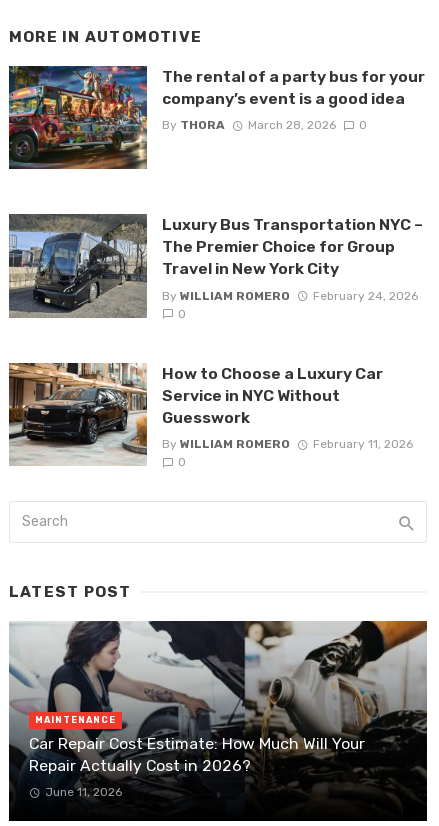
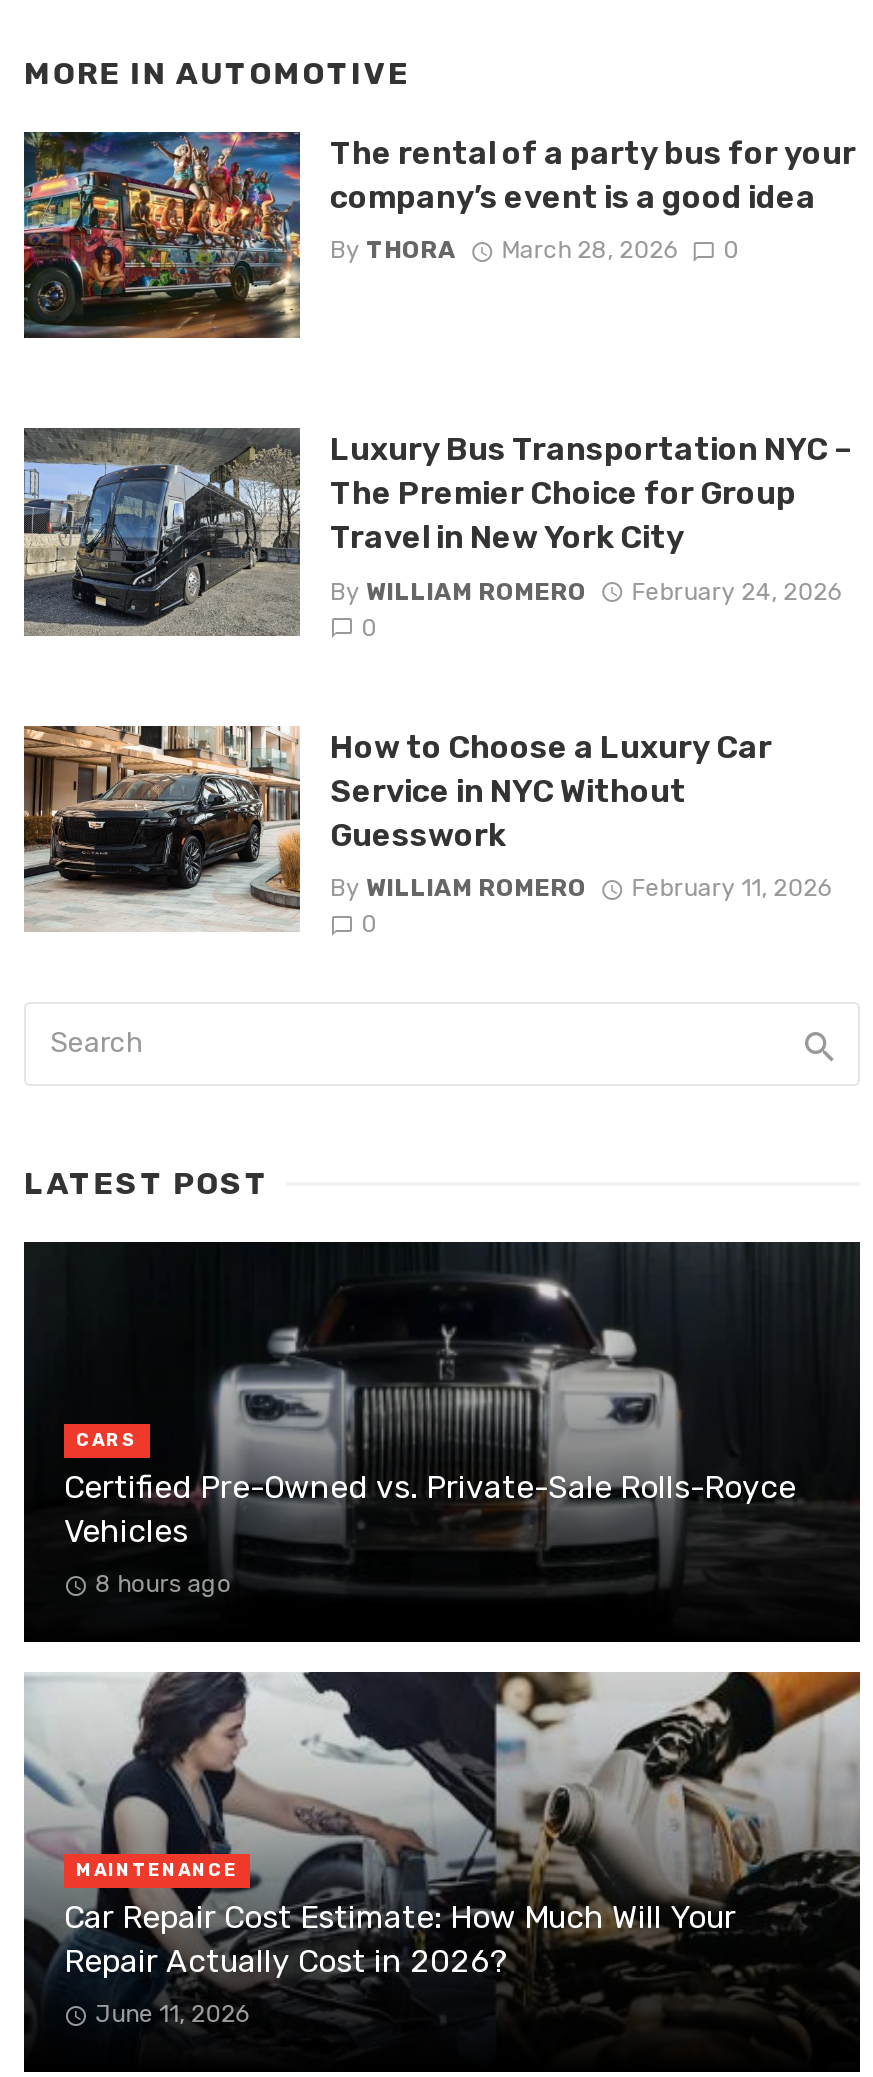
+ [image]
+ CARS
+ Certified Pre-Owned vs. Private-Sale Rolls-Royce
+ Vehicles
+ 8 hours ago
